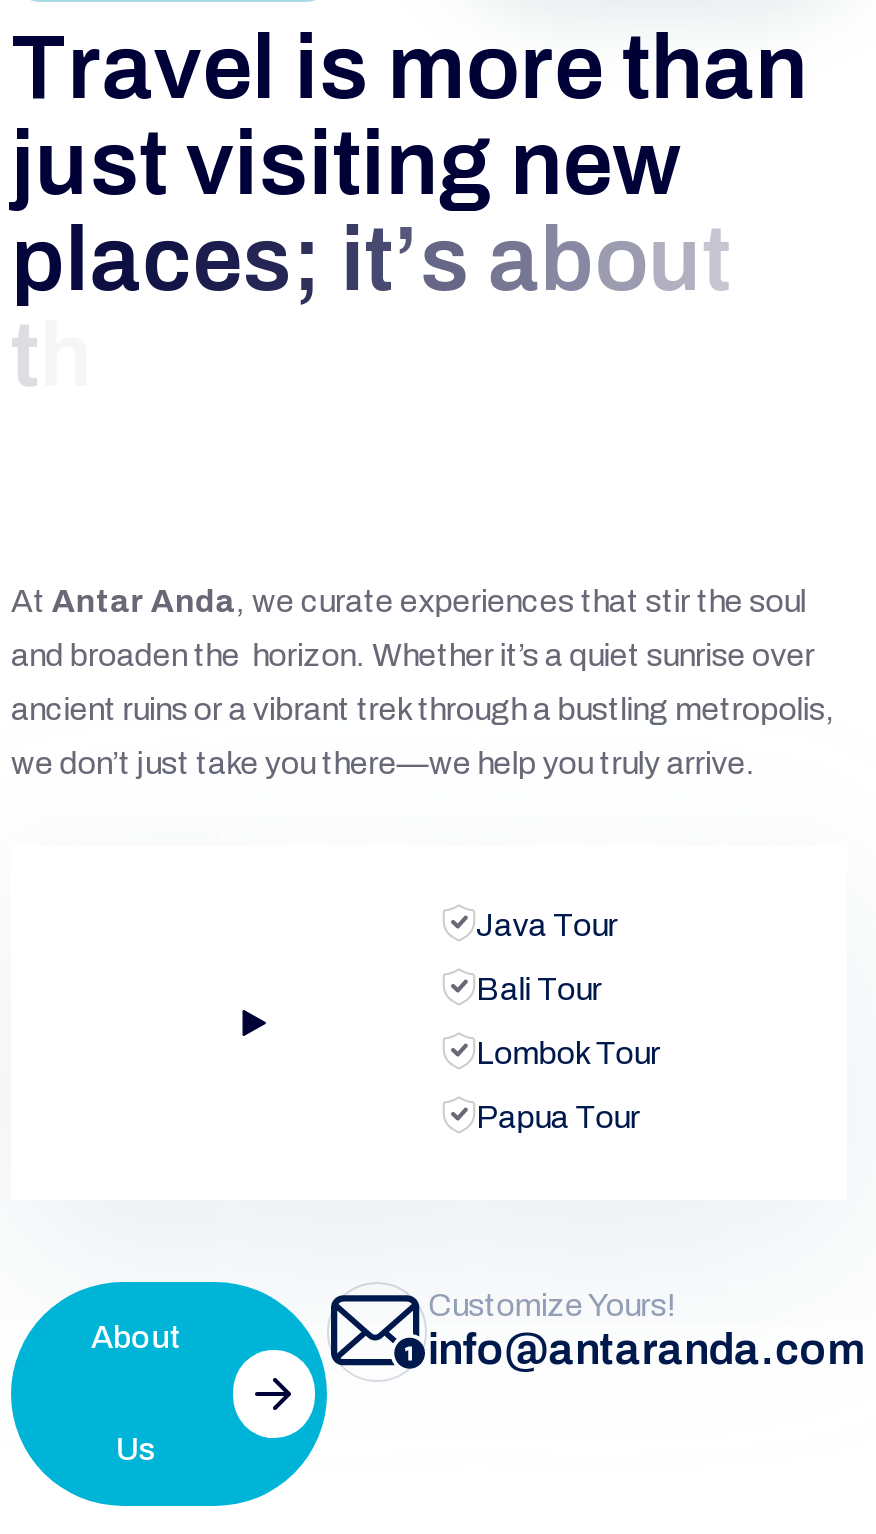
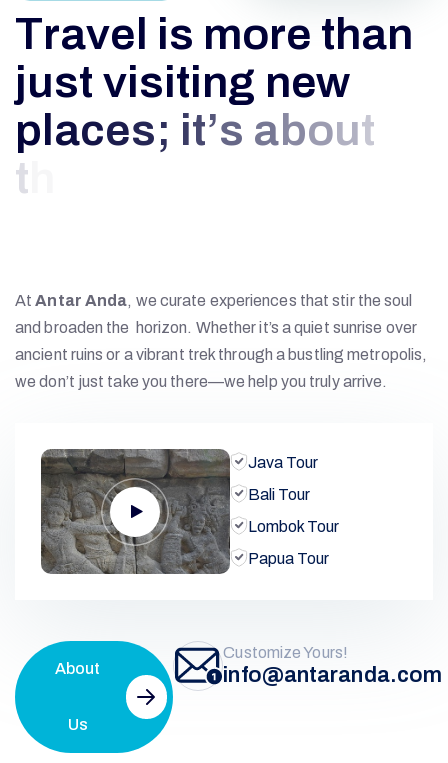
+ [image]
